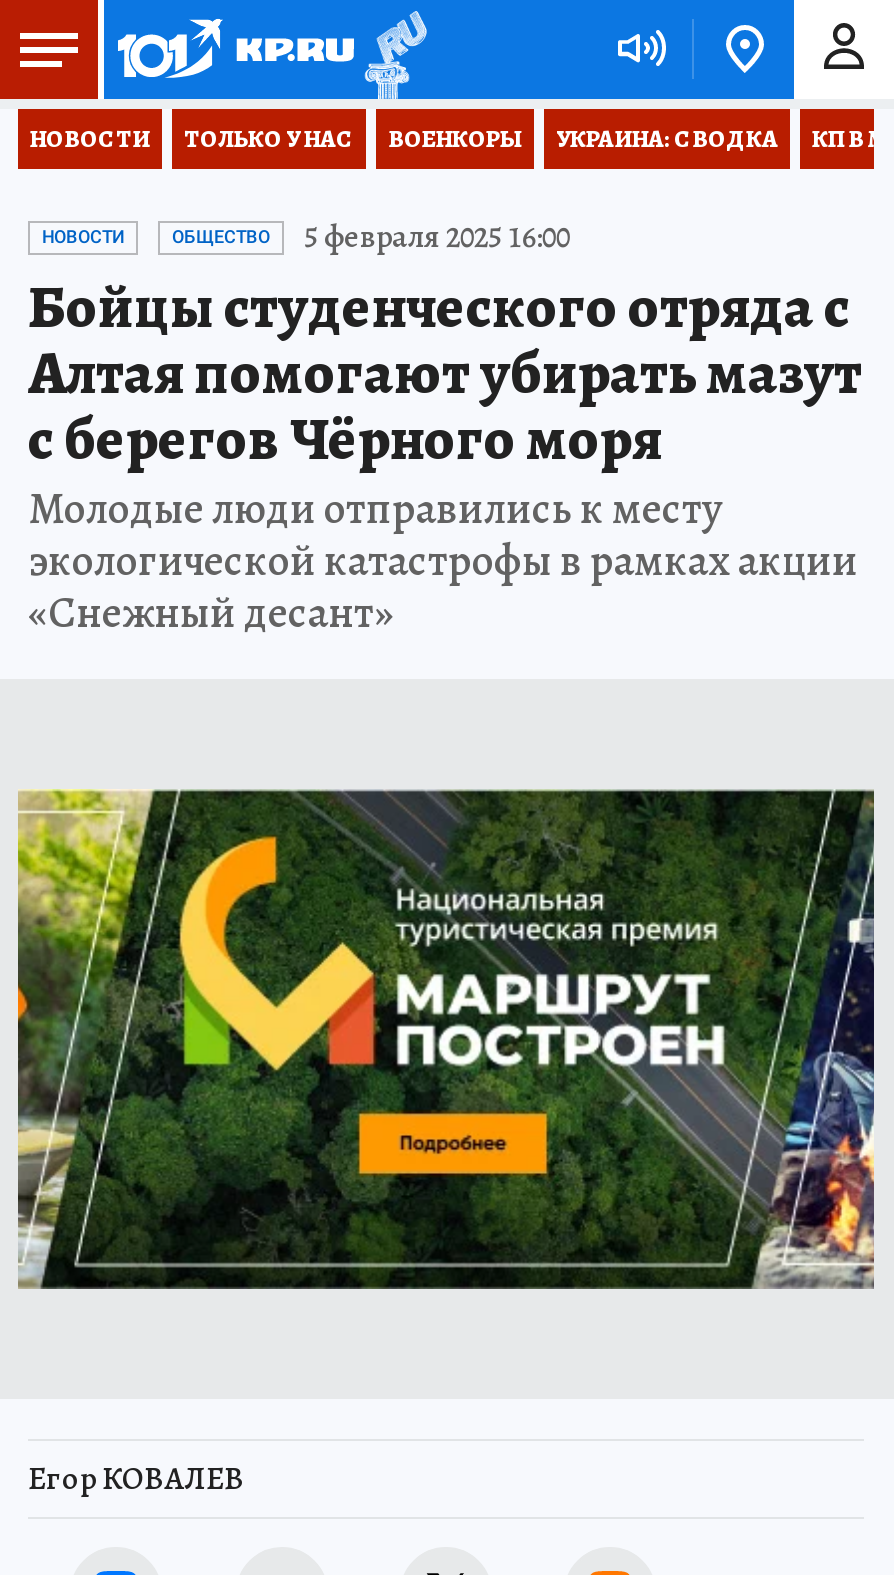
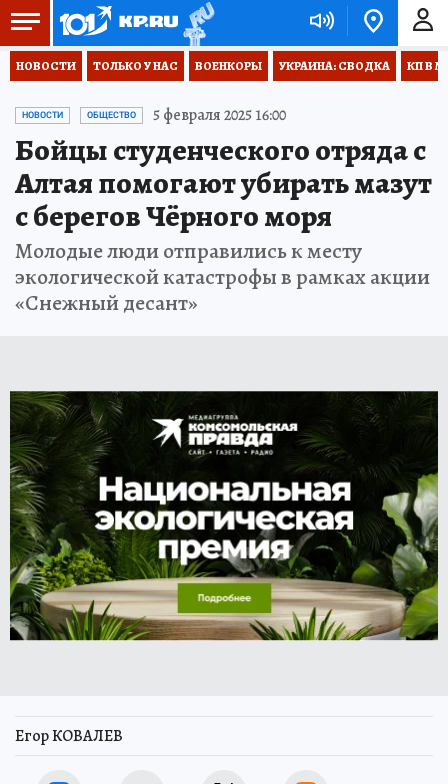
- [image]
+ [image]
